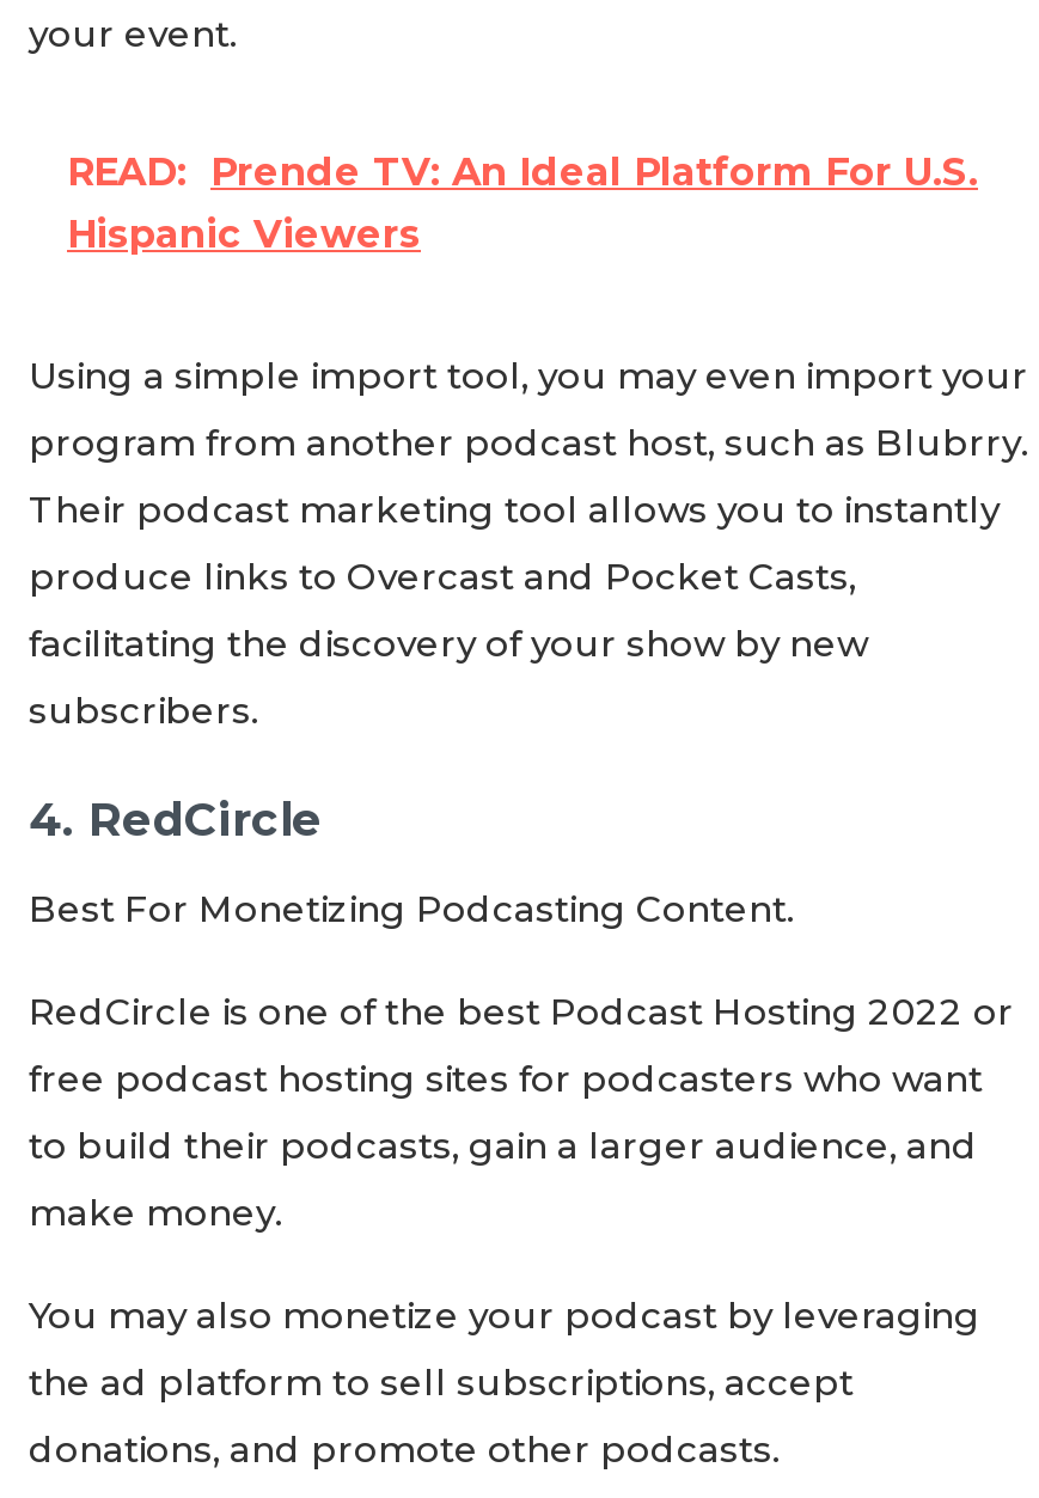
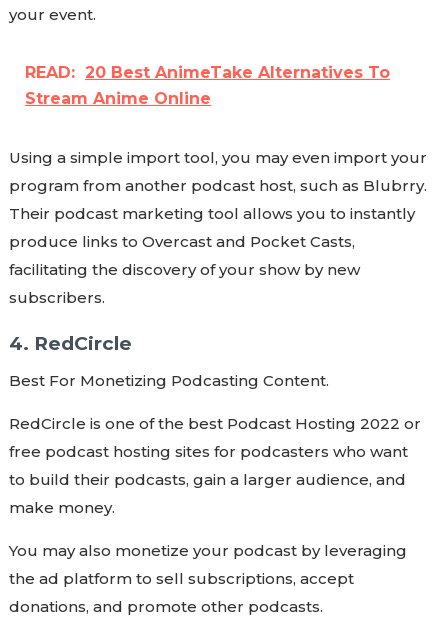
- READ: Prende TV: An Ideal Platform For U.S.
- Hispanic Viewers
+ READ: 20 Best AnimeTake Alternatives To
+ Stream Anime Online
